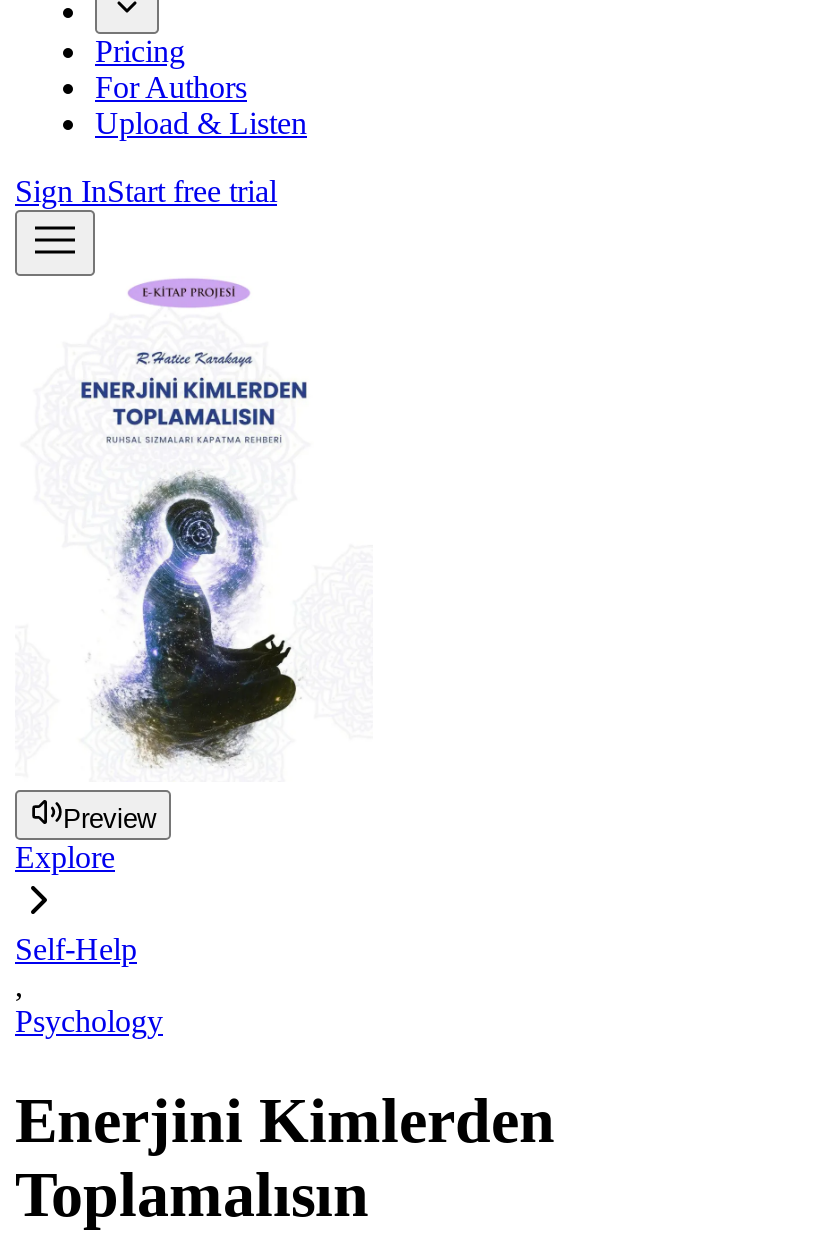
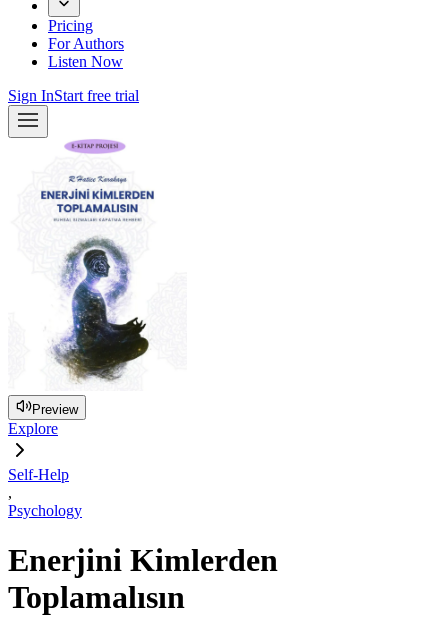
- Upload & Listen
+ Listen Now
